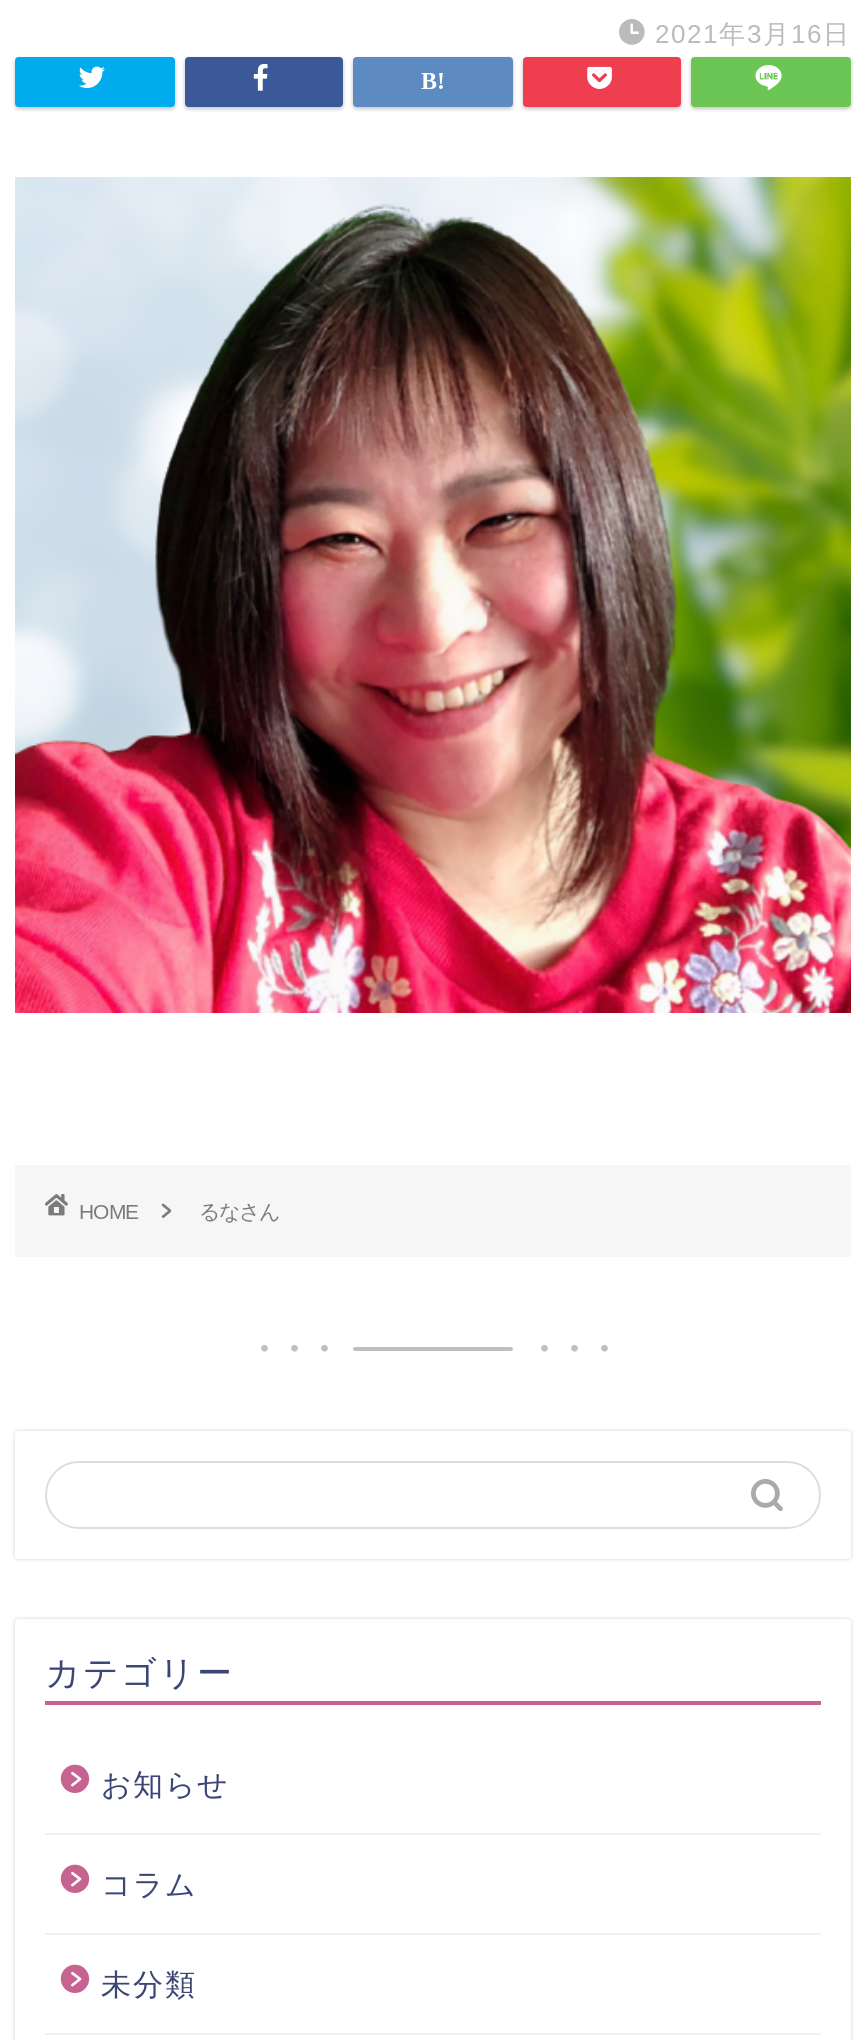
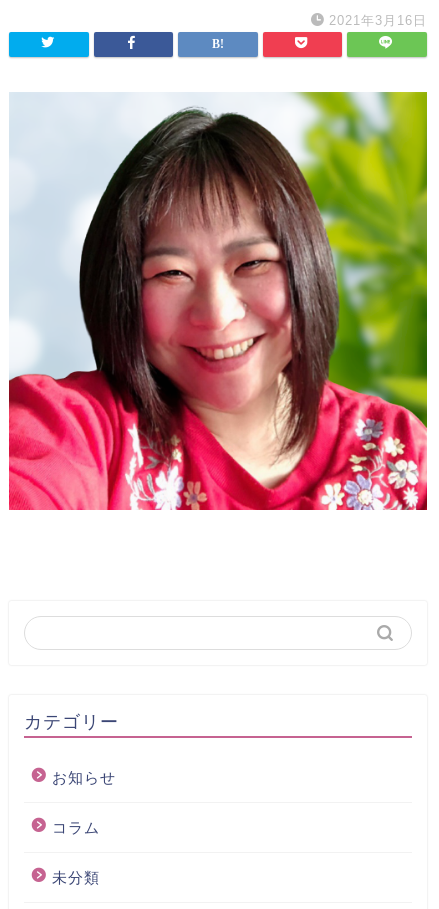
- HOME
- るなさん
